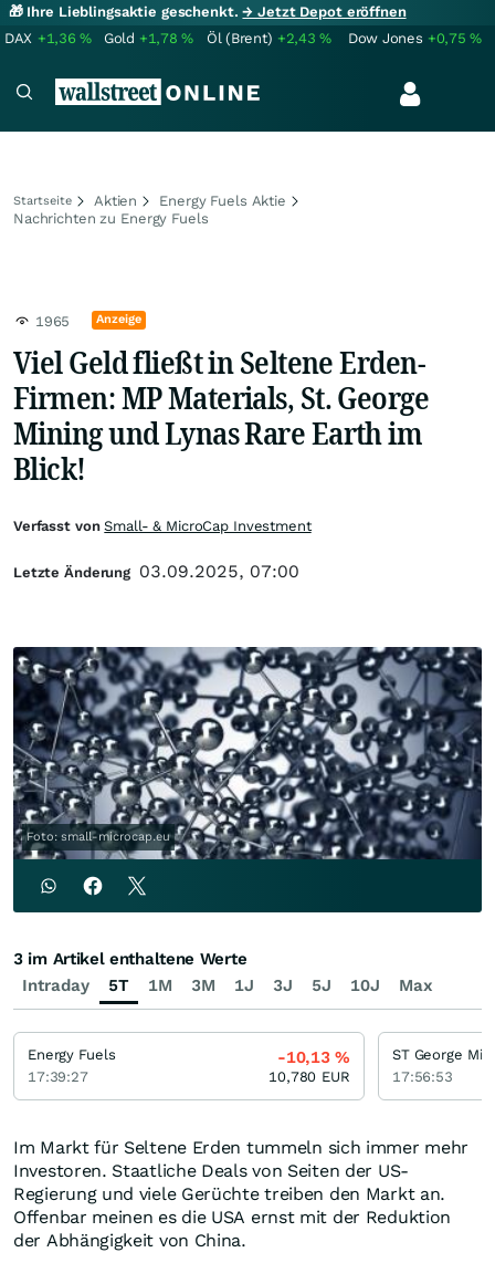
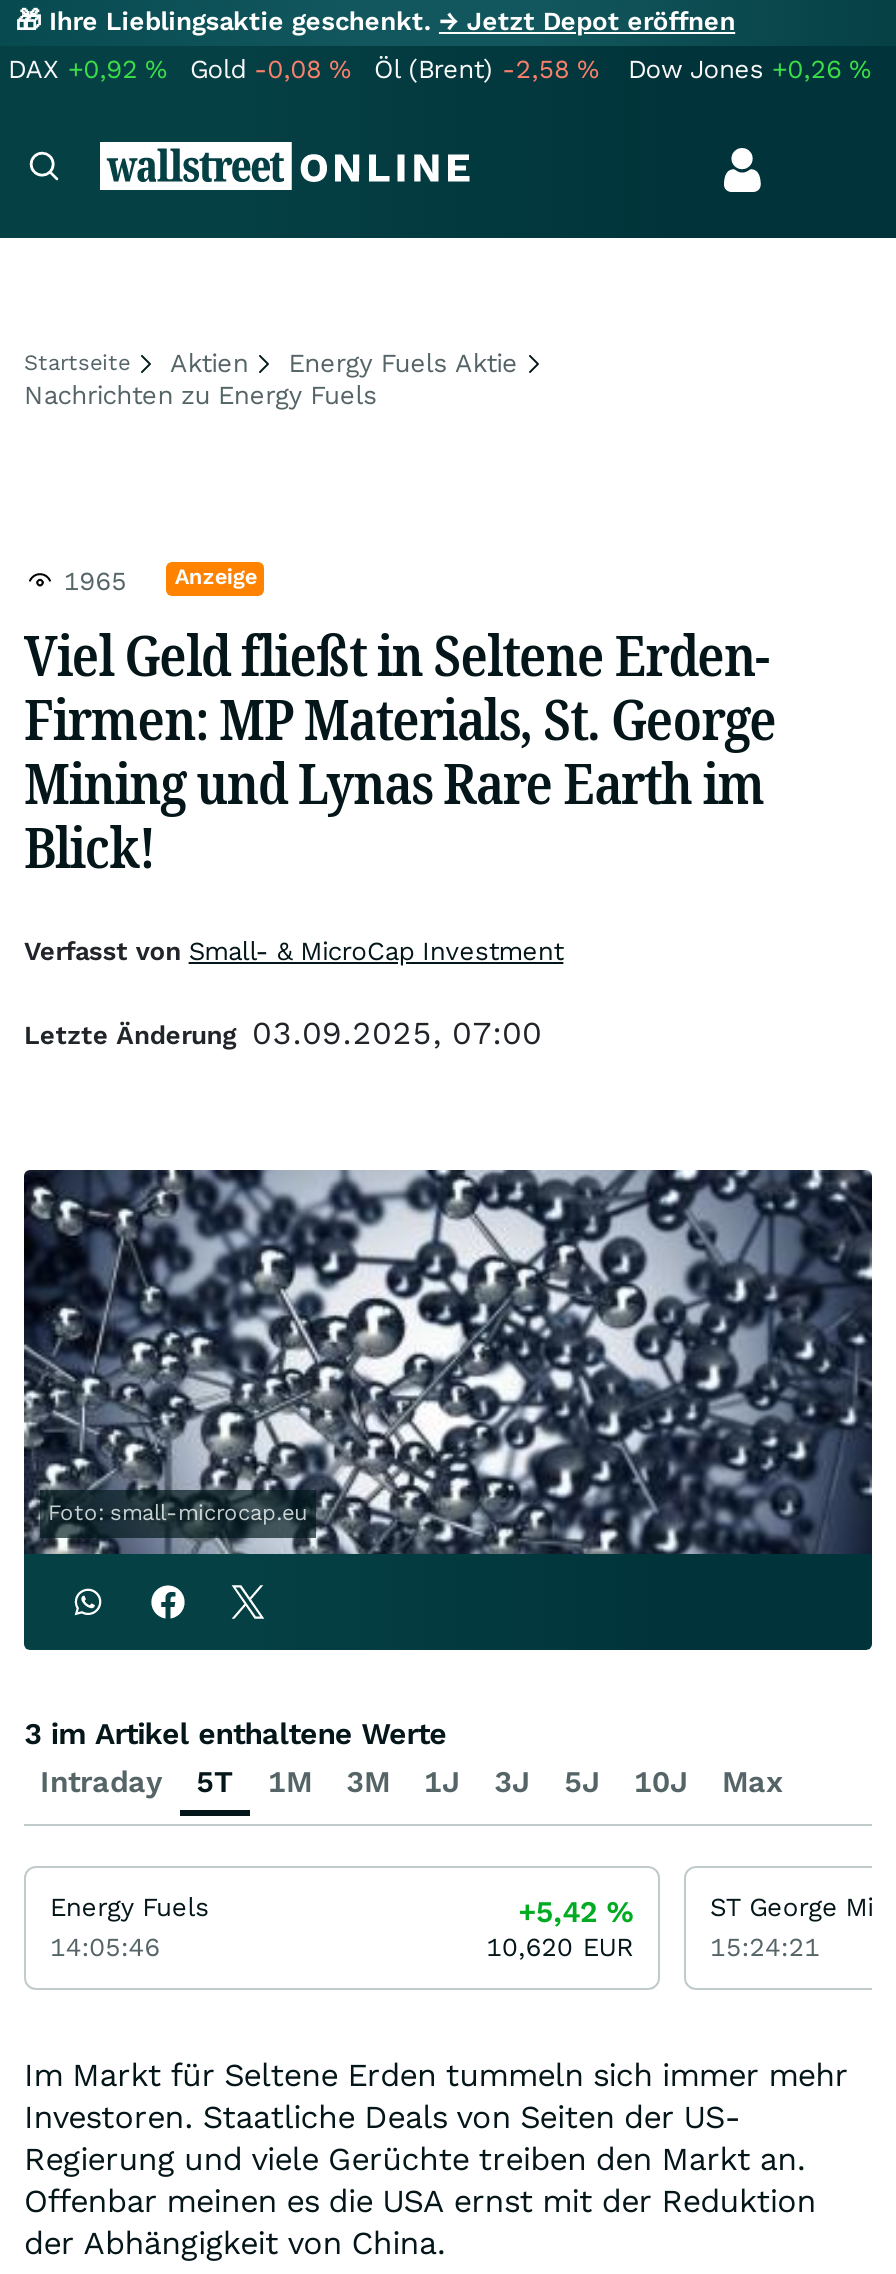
- DAX +1,36%
+ DAX +0,92%

- Gold +1,78%
+ Gold -0,08%

- Öl (Brent) +2,43%
+ Öl (Brent) -2,58%

- Dow Jones +0,75%
+ Dow Jones +0,26%

- -10,13%
+ +5,42%

- 17:39:27
+ 14:05:46

- 10,780 EUR
+ 10,620 EUR

- 17:56:53
+ 15:24:21
